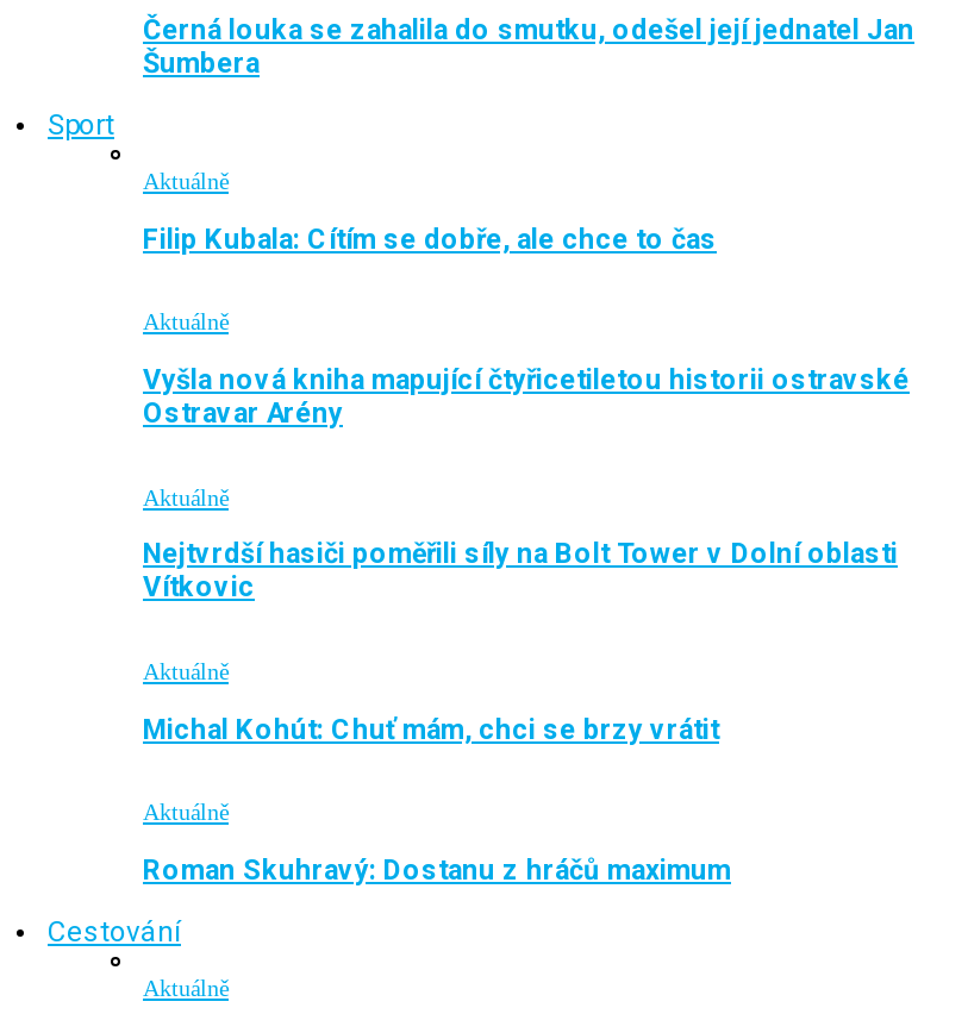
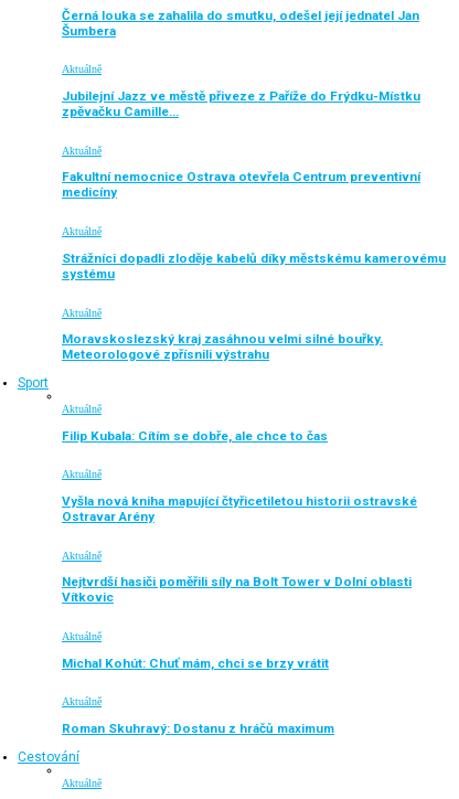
+ Aktuálně
+ Jubilejní Jazz ve městě přiveze z Paříže do Frýdku-Místku
+ zpěvačku Camille…
+ Aktuálně
+ Fakultní nemocnice Ostrava otevřela Centrum preventivní
+ medicíny
+ Aktuálně
+ Strážníci dopadli zloděje kabelů díky městskému kamerovému
+ systému
+ Aktuálně
+ Moravskoslezský kraj zasáhnou velmi silné bouřky.
+ Meteorologové zpřísnili výstrahu
